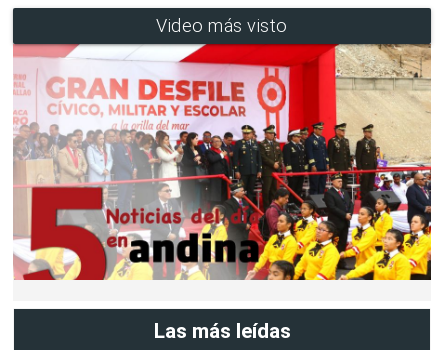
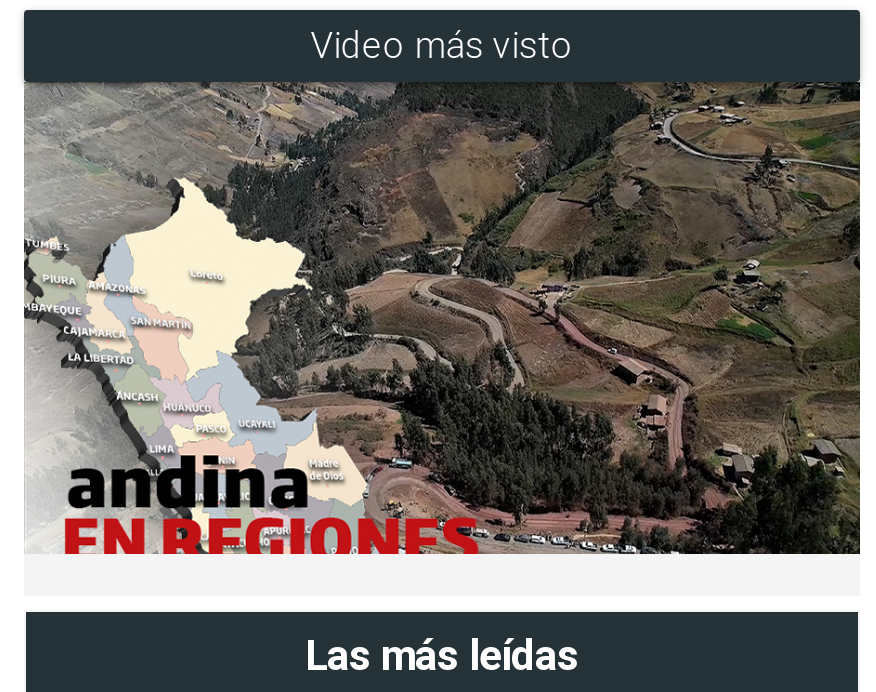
- [image]
+ [image]
